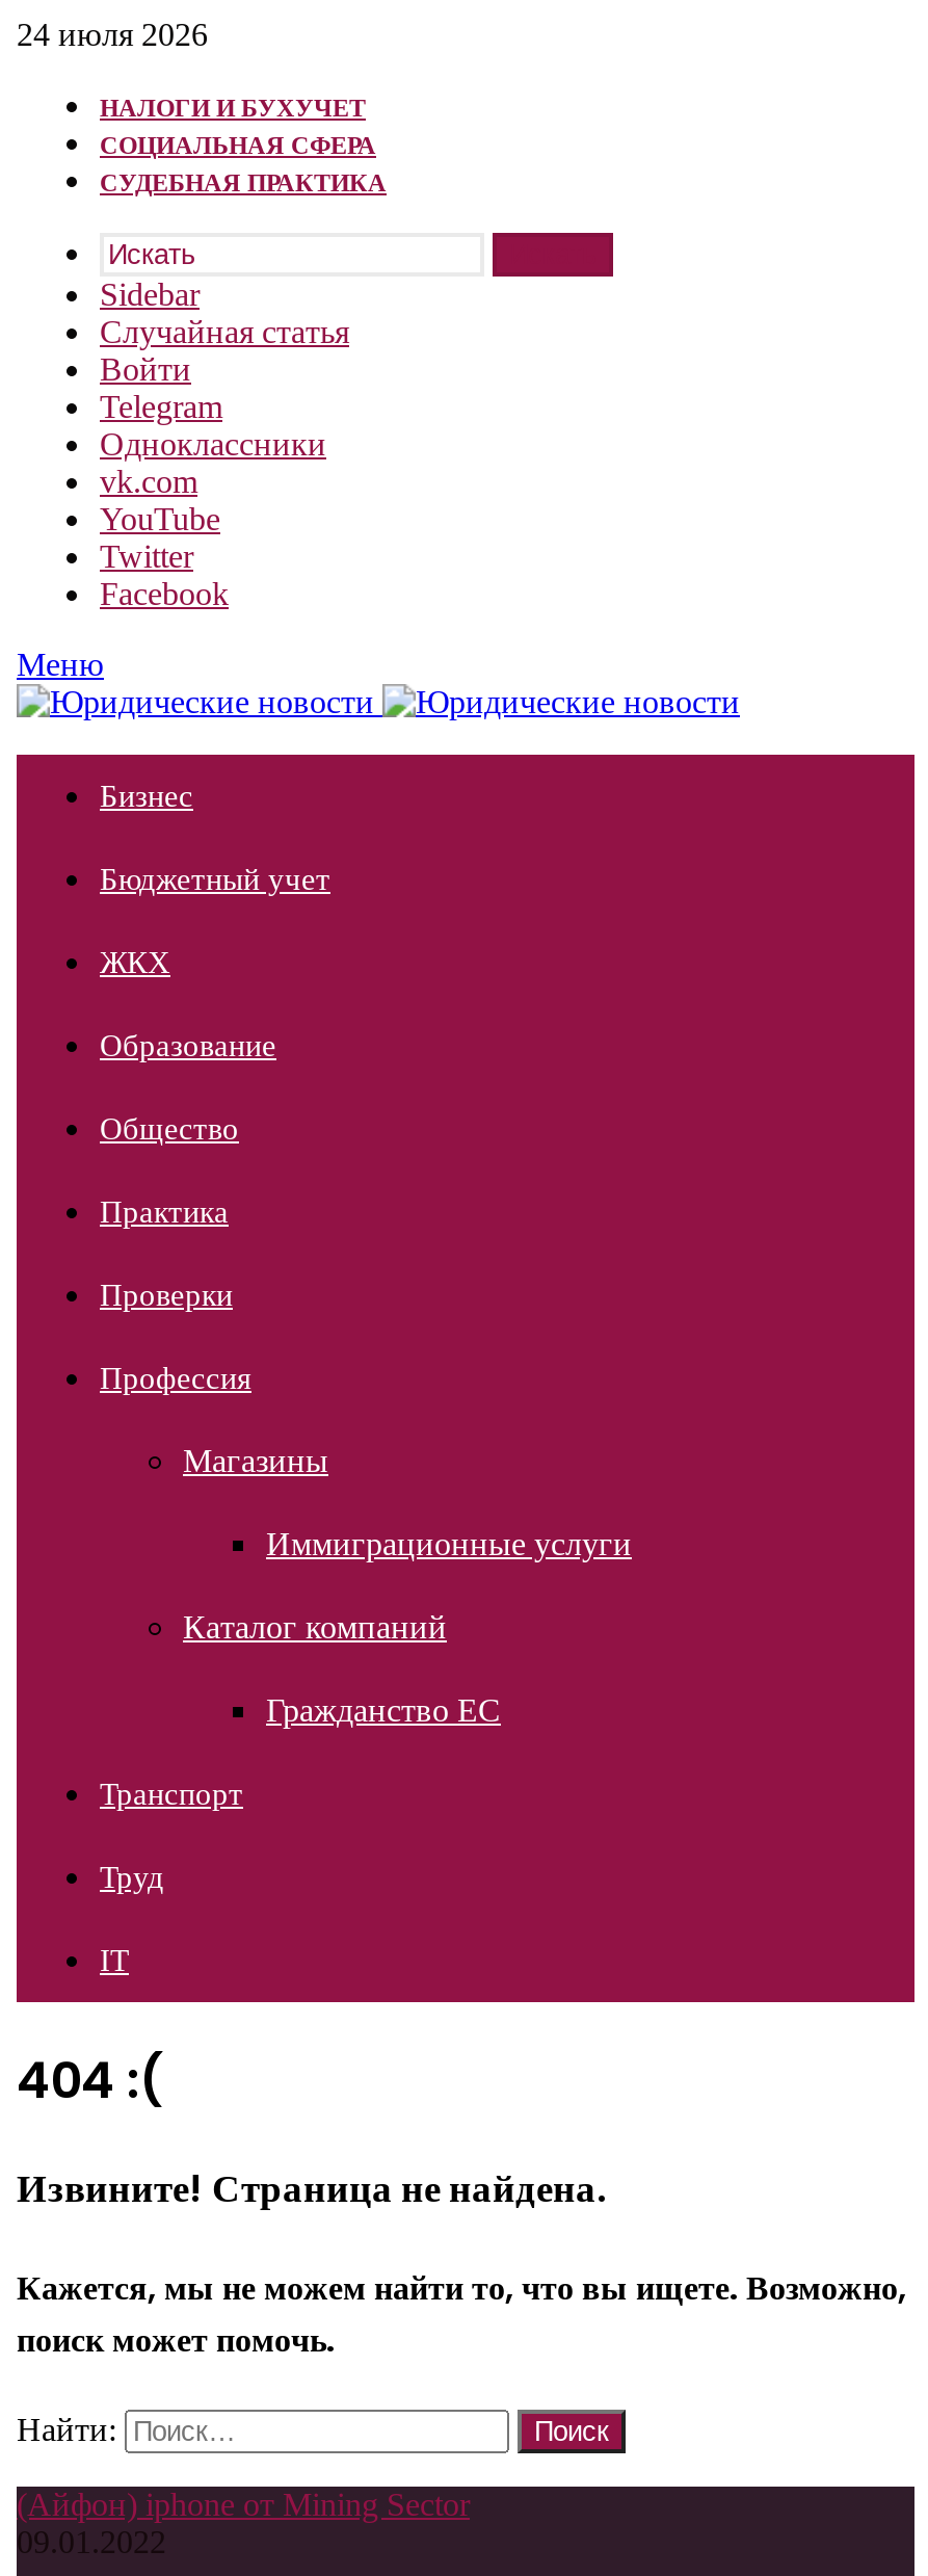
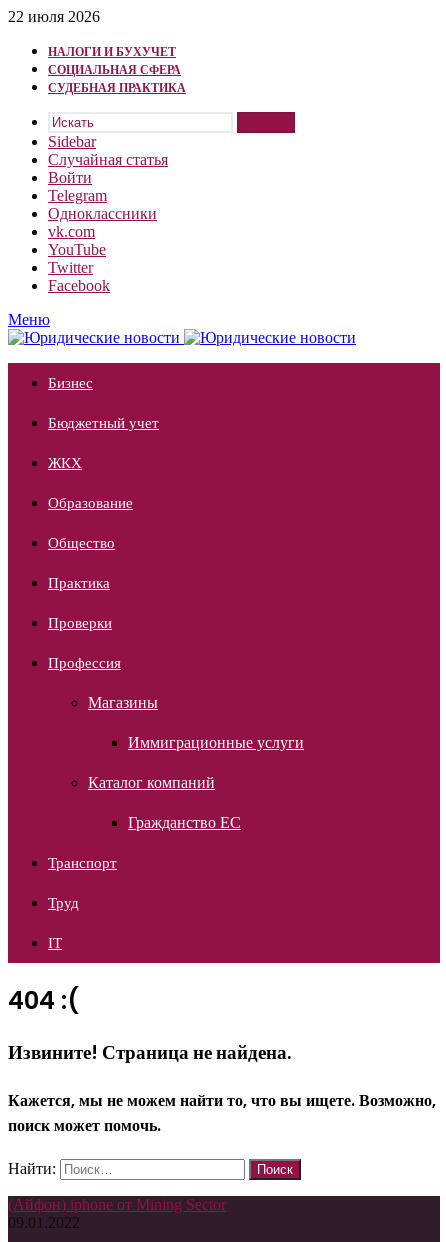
- 24 июля 2026
+ 22 июля 2026
